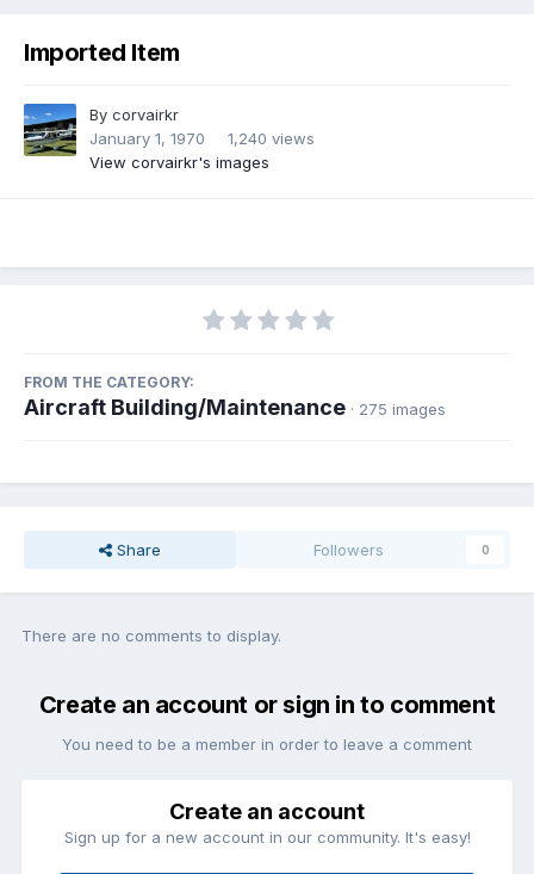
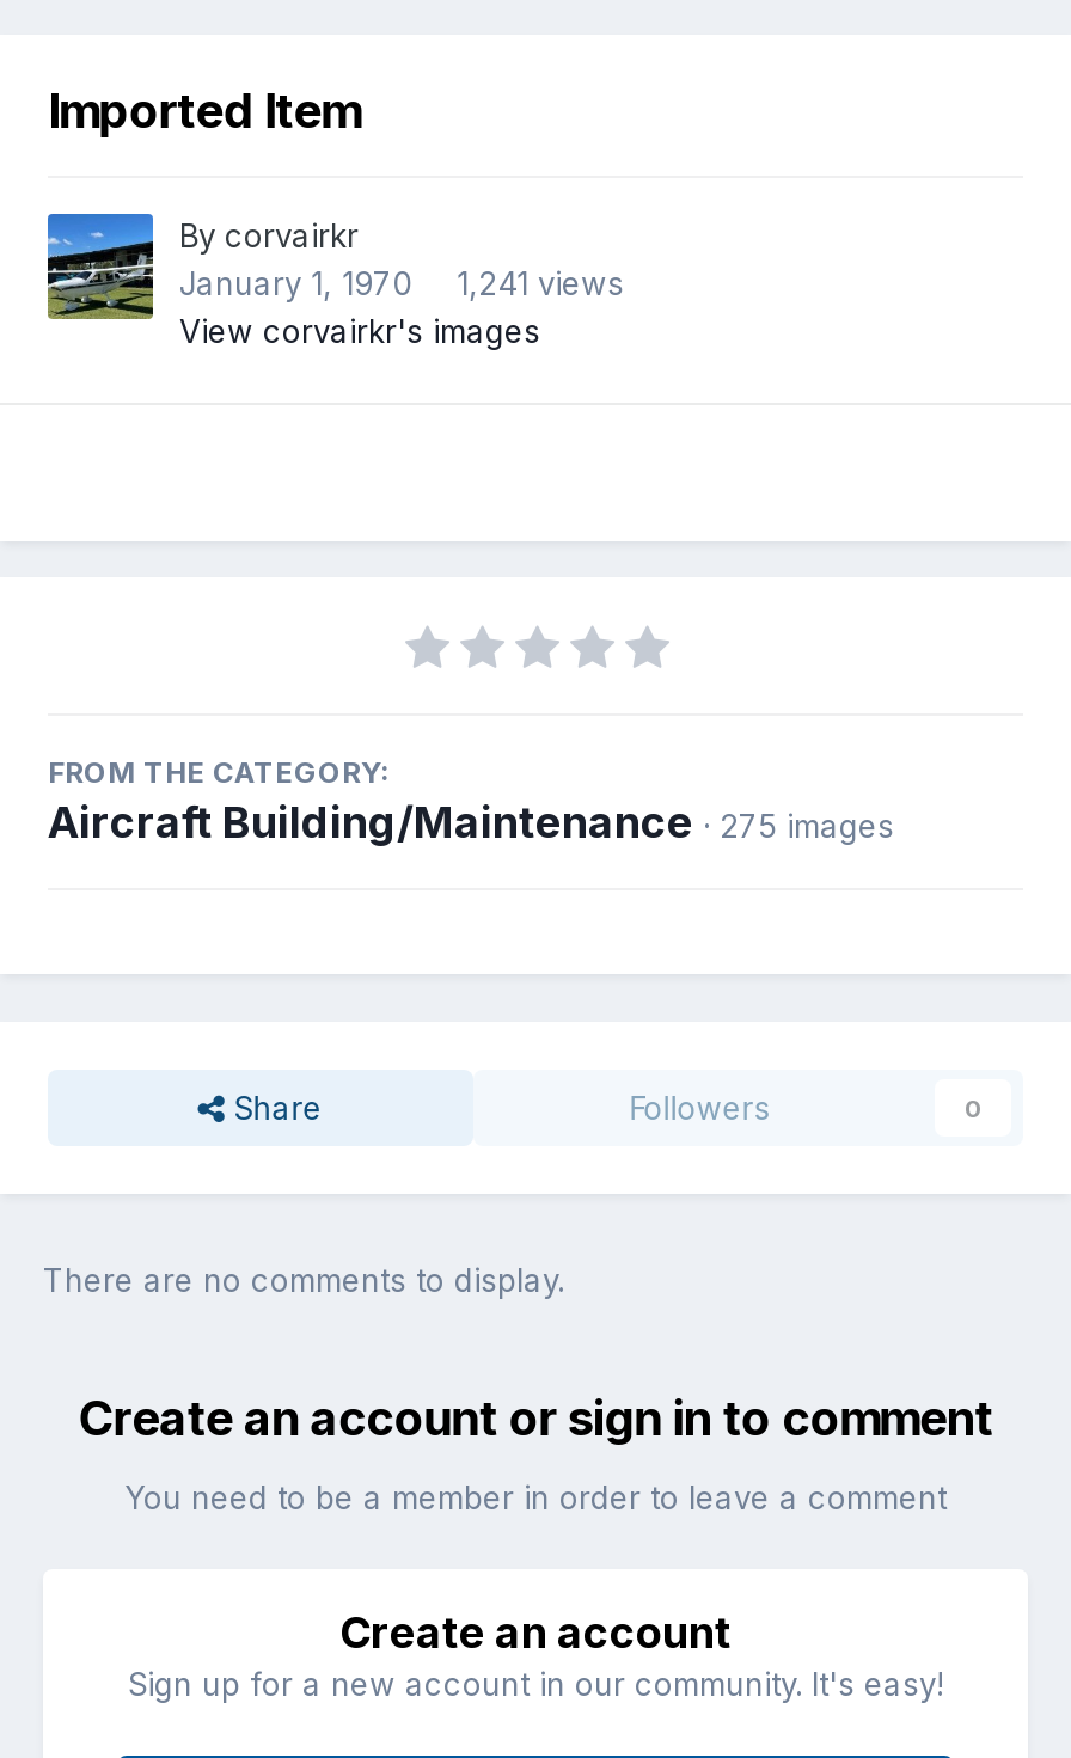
- January 1, 1970 1,240 views
+ January 1, 1970 1,241 views
